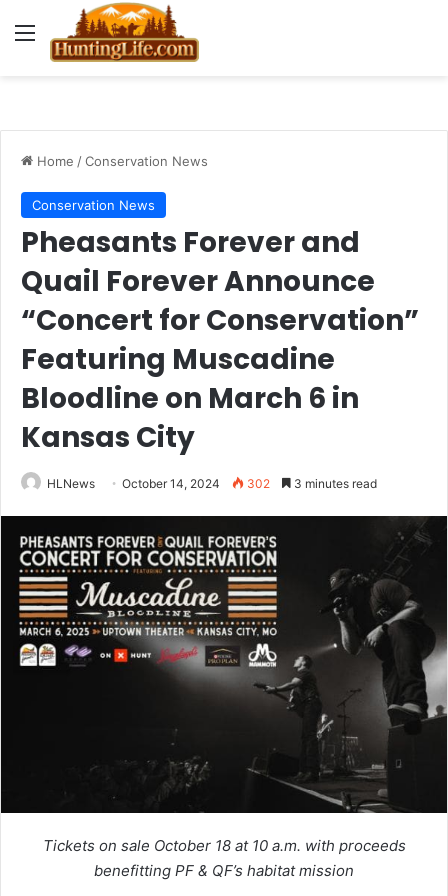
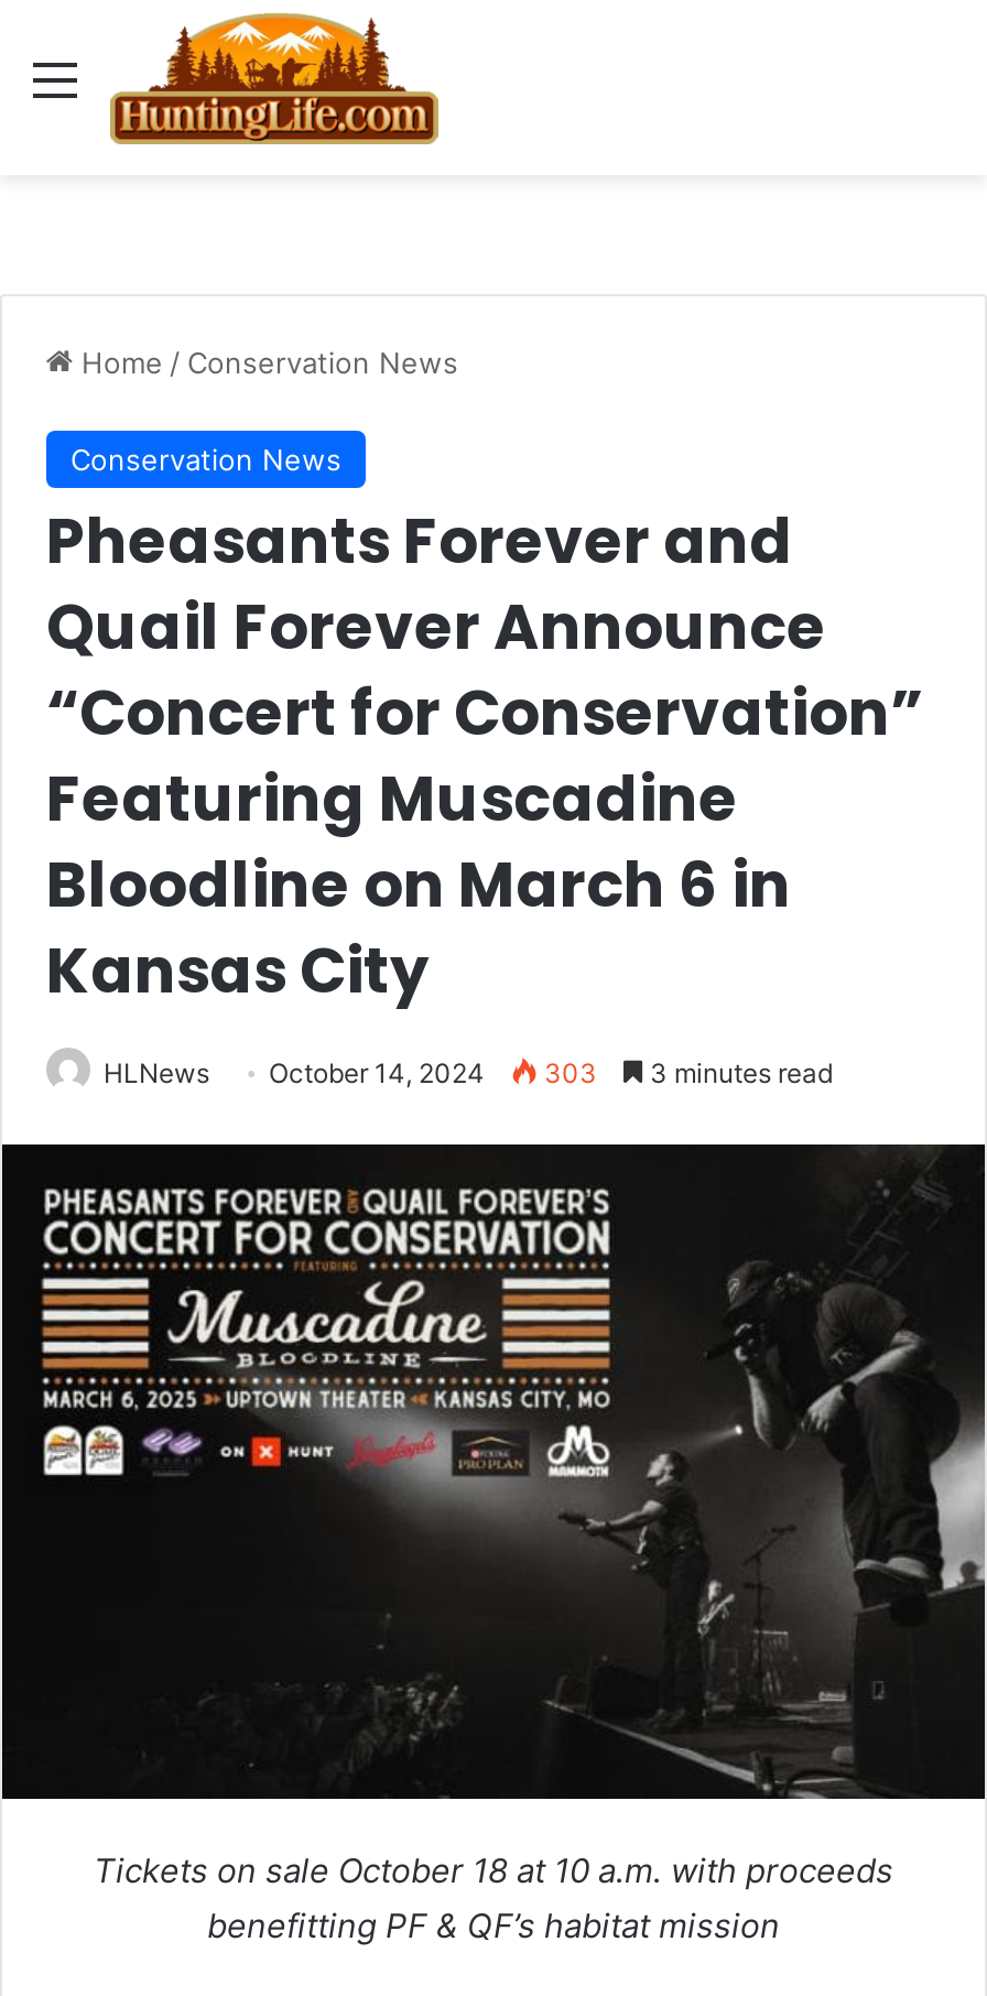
- HLNews October 14, 2024 302 3 minutes read
+ HLNews October 14, 2024 303 3 minutes read
